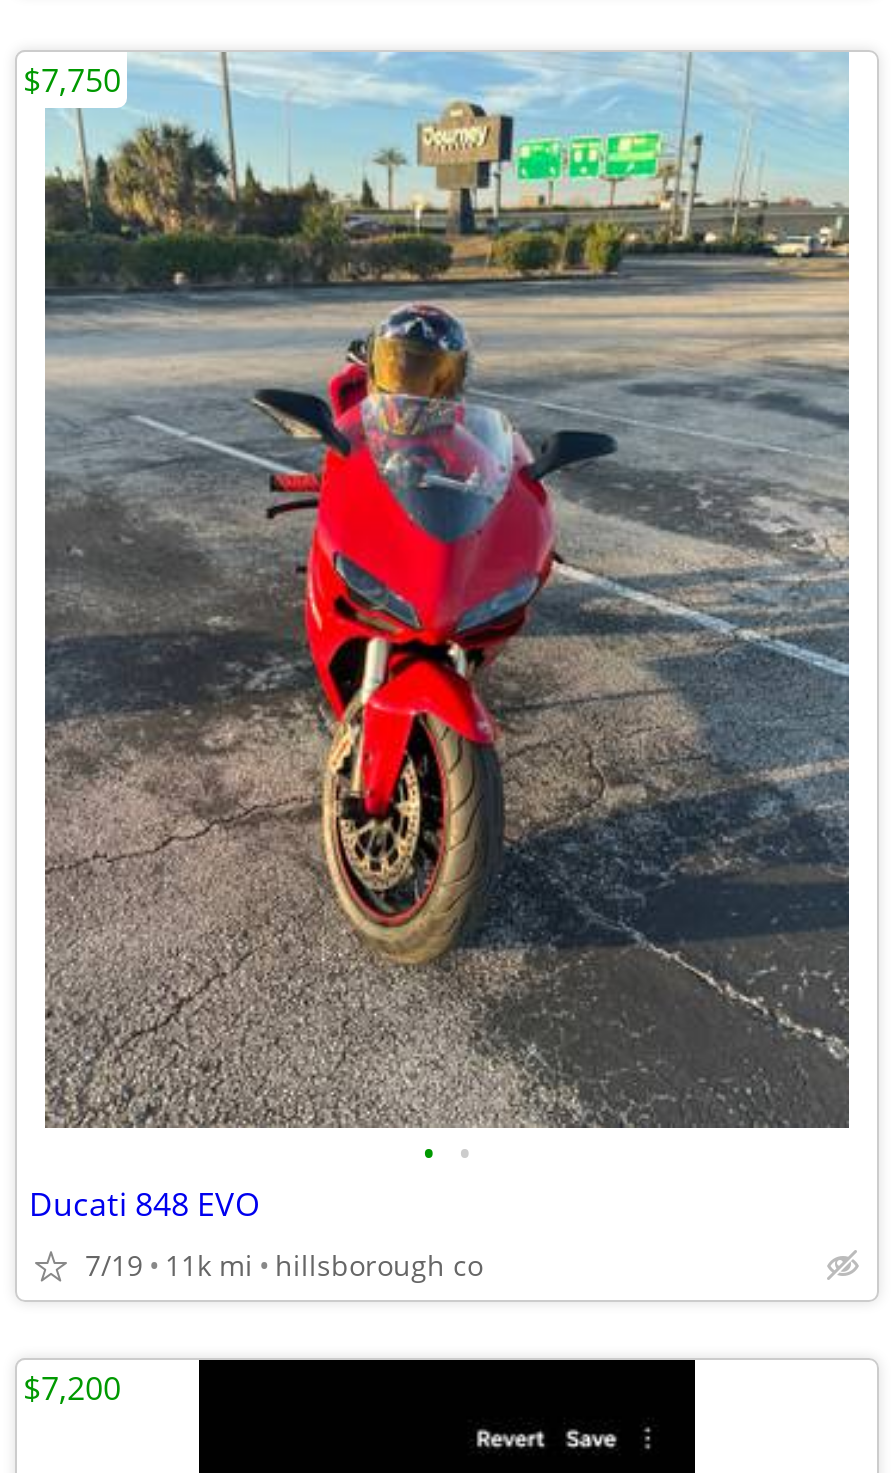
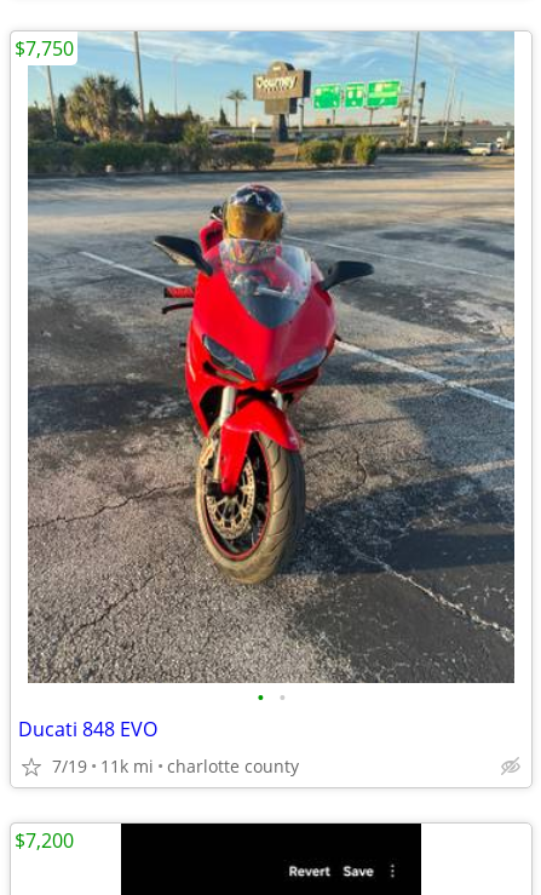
- 7/19 11k mi hillsborough co
+ 7/19 11k mi charlotte county
